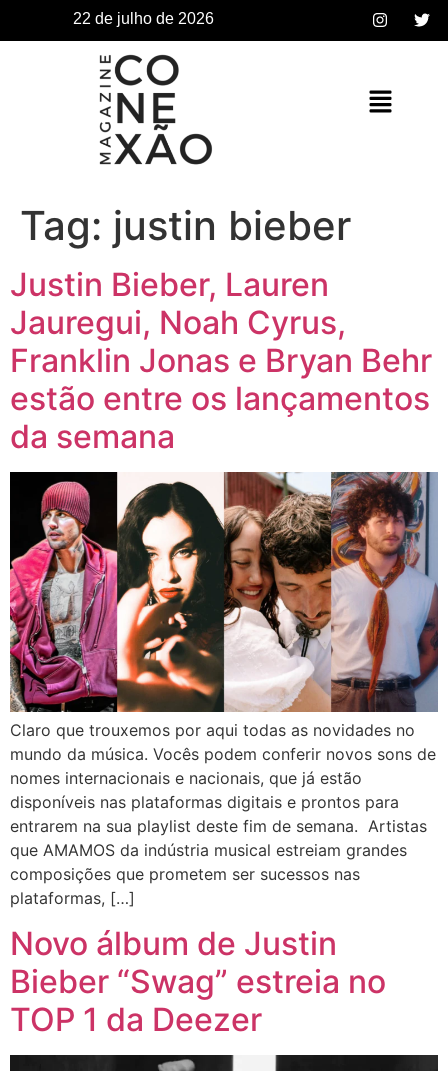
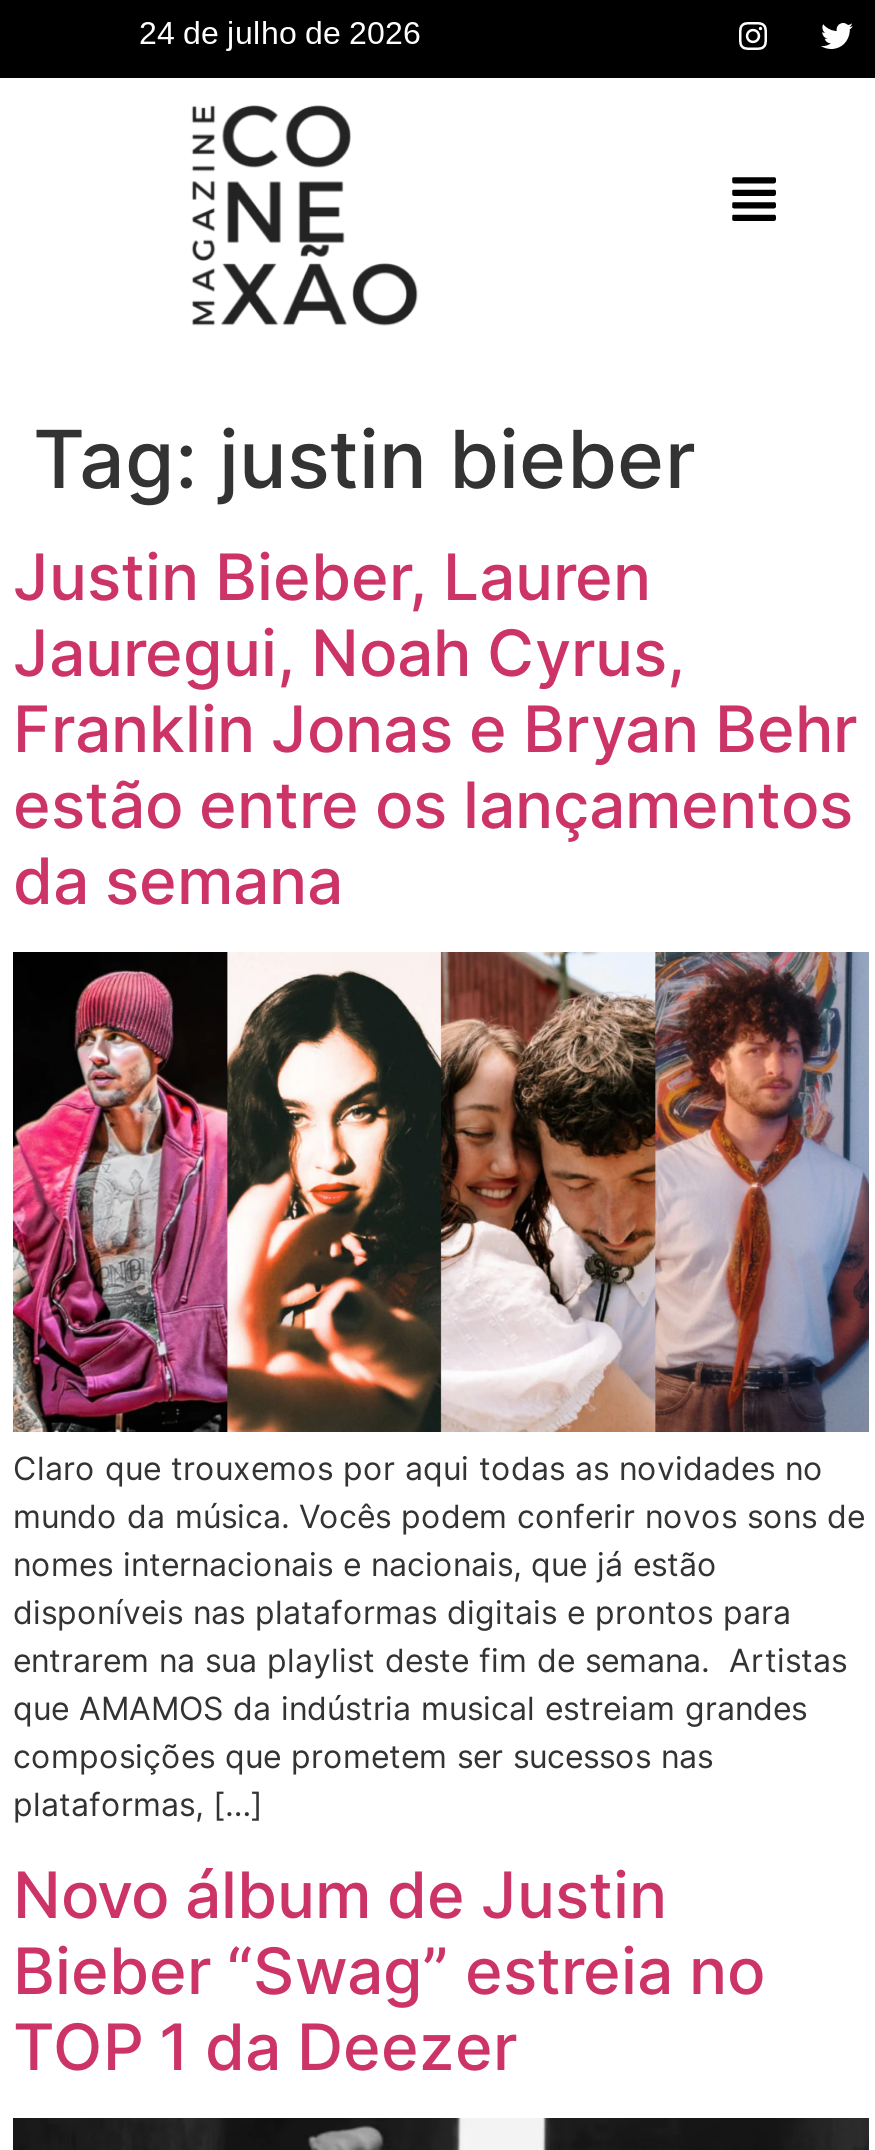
- 22 de julho de 2026
+ 24 de julho de 2026
